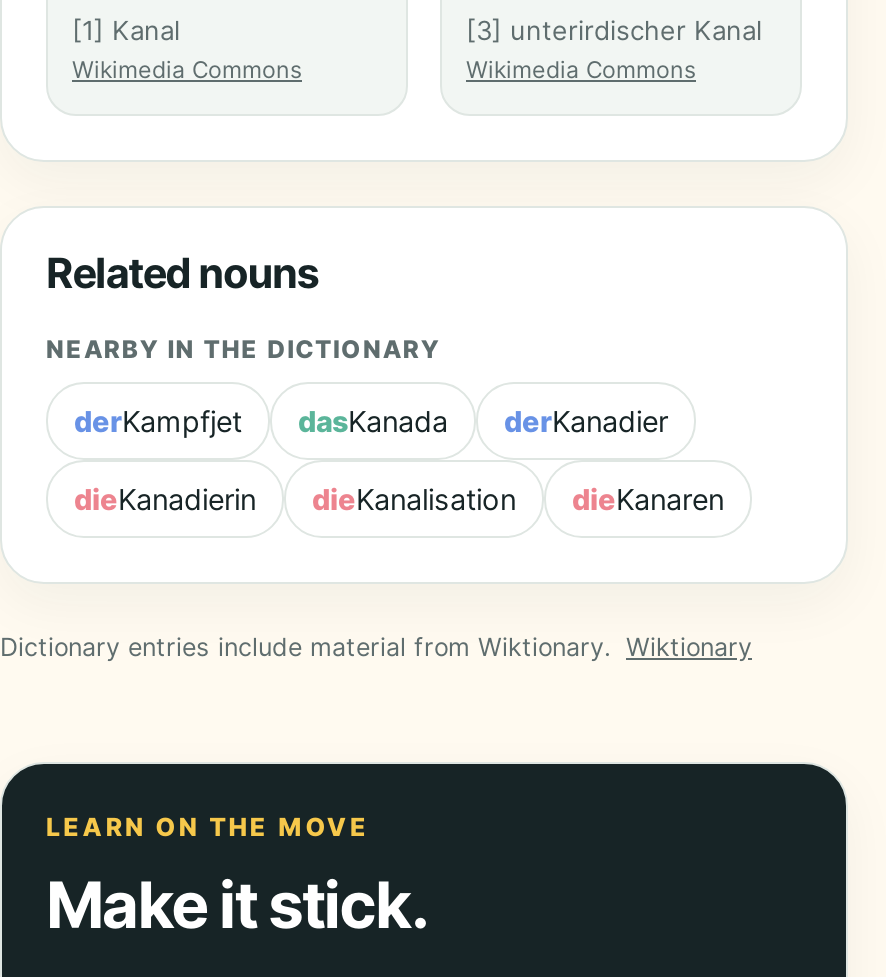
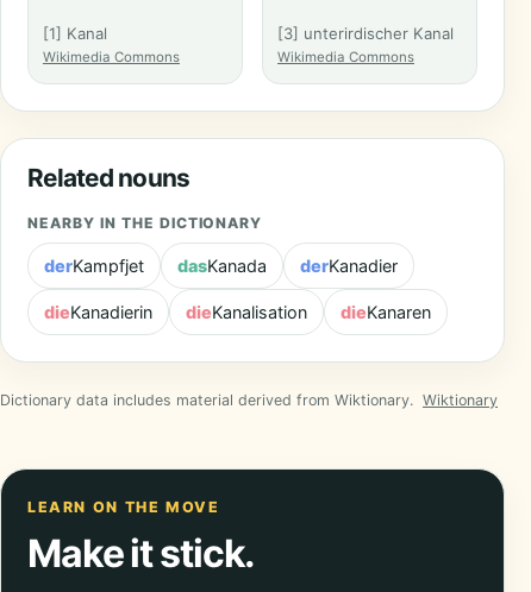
- Dictionary entries include material from Wiktionary. Wiktionary
+ Dictionary data includes material derived from Wiktionary. Wiktionary
